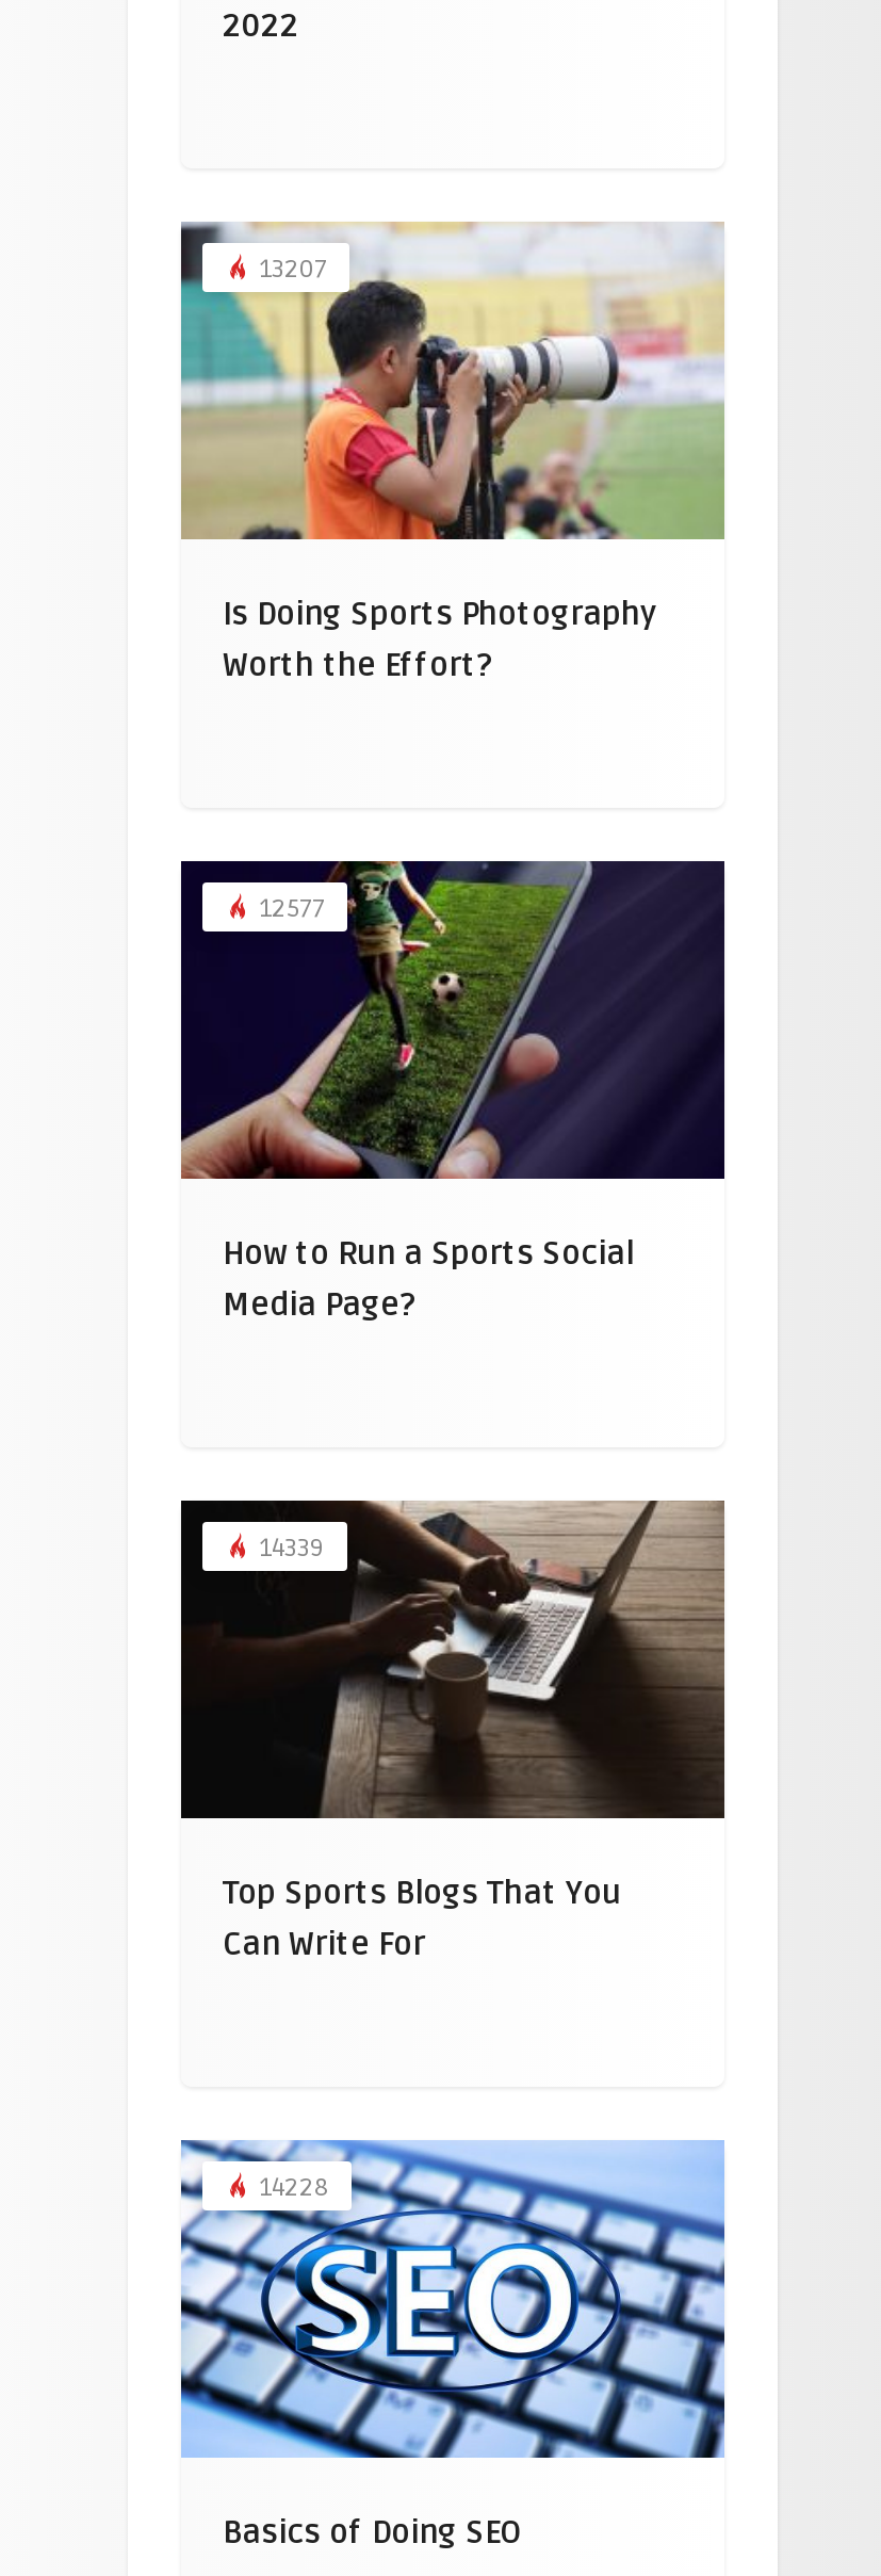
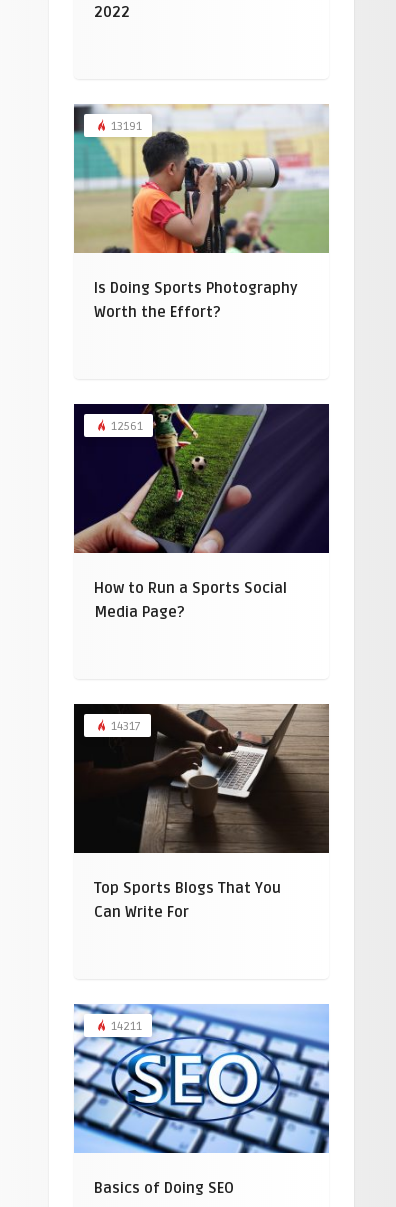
- 13207
+ 13191

- 12577
+ 12561

- 14339
+ 14317

- 14228
+ 14211
